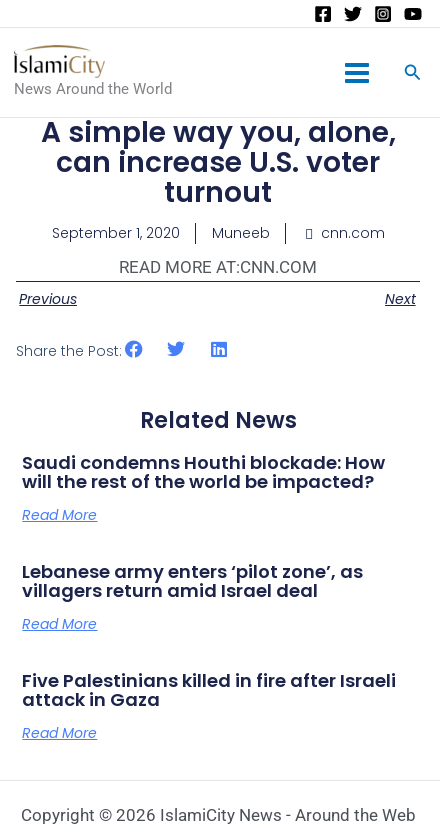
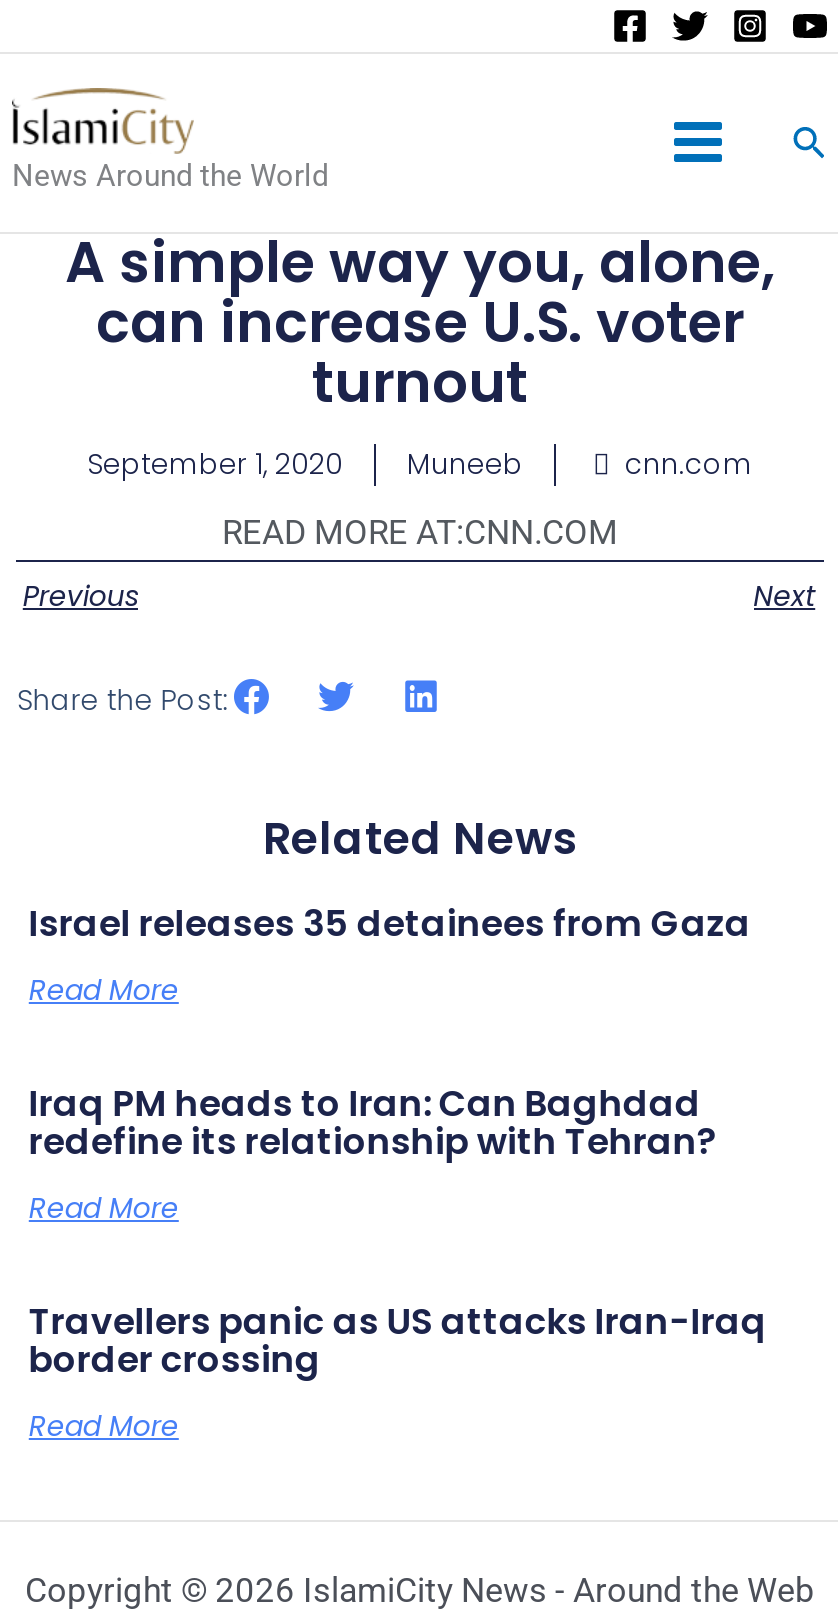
- Saudi condemns Houthi blockade: How
- will the rest of the world be impacted?
+ Israel releases 35 detainees from Gaza

- Lebanese army enters ‘pilot zone’, as
- villagers return amid Israel deal
+ Iraq PM heads to Iran: Can Baghdad
+ redefine its relationship with Tehran?

- Five Palestinians killed in fire after Israeli
- attack in Gaza
+ Travellers panic as US attacks Iran-Iraq
+ border crossing
